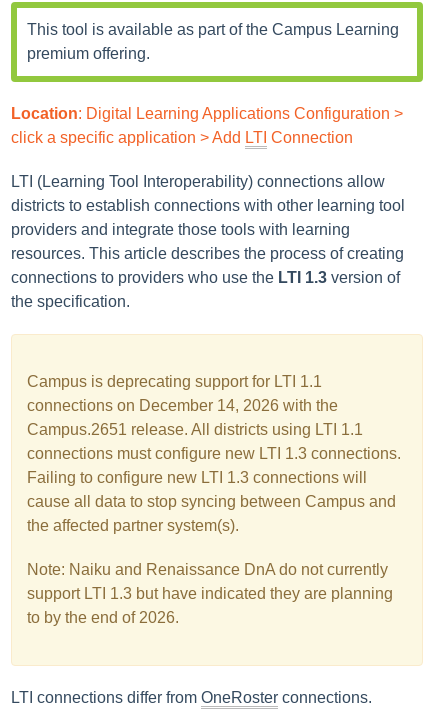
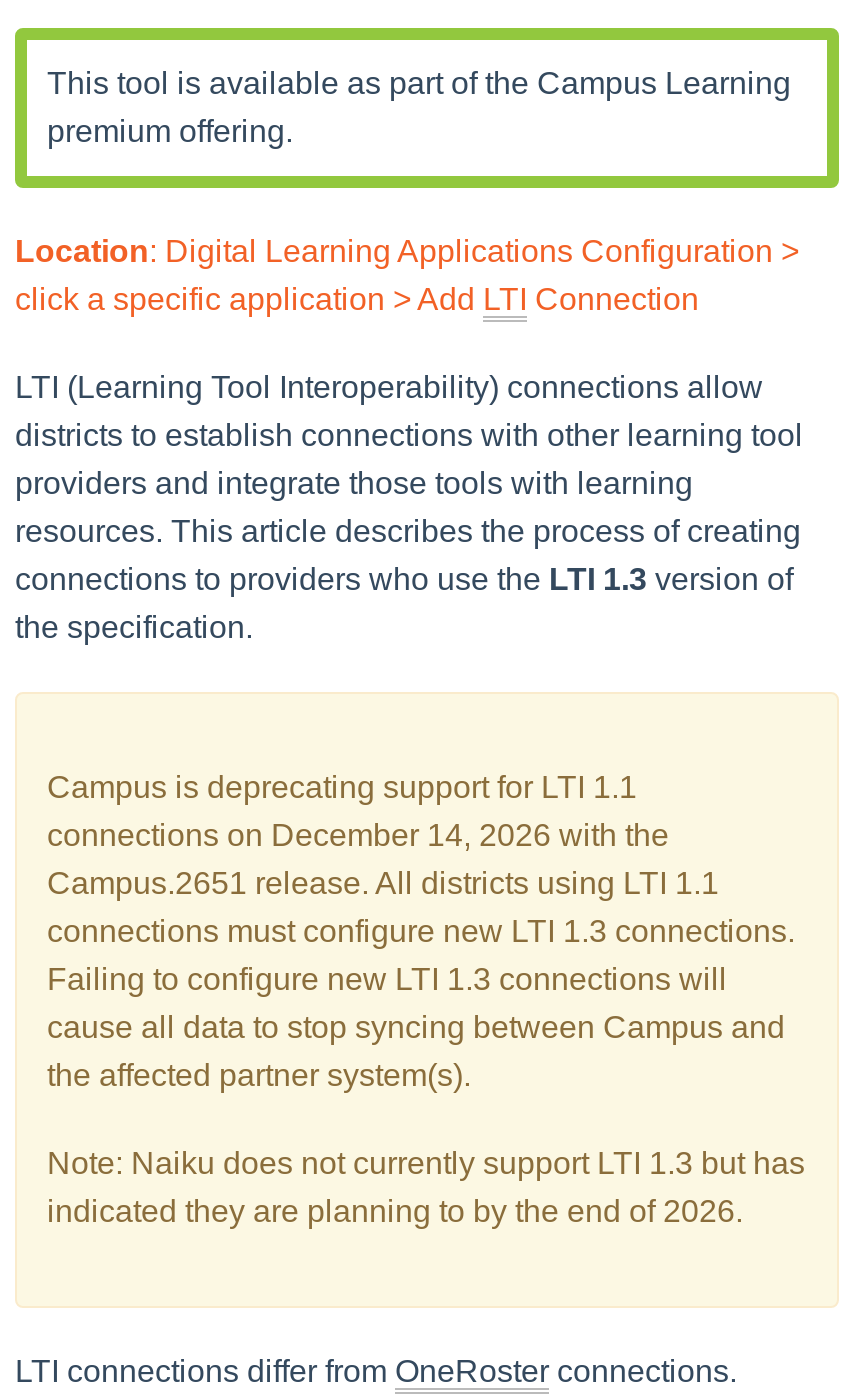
- Note: Naiku and Renaissance DnA do not currently
- support LTI 1.3 but have indicated they are planning
- to by the end of 2026.
+ Note: Naiku does not currently support LTI 1.3 but has
+ indicated they are planning to by the end of 2026.
